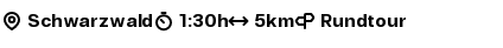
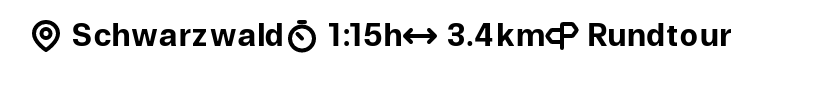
- 1:30h
- 5km
+ 1:15h
+ 3.4km
